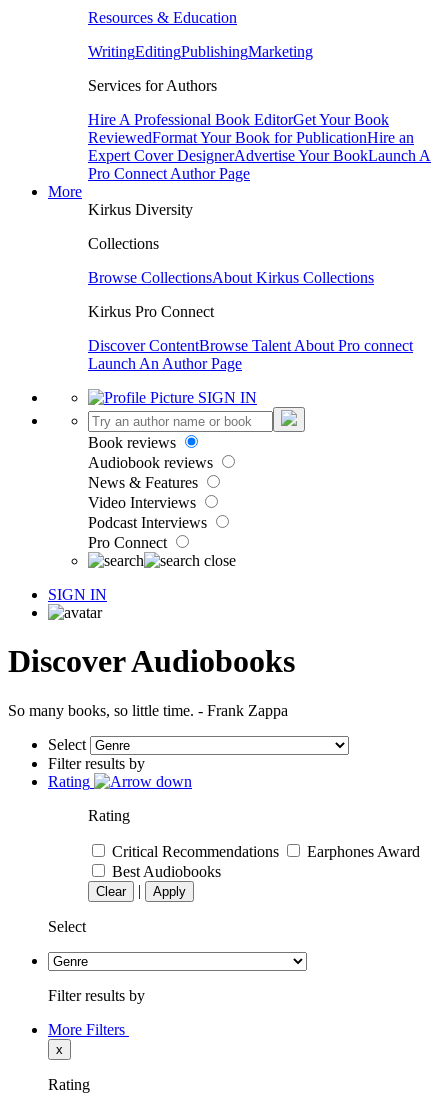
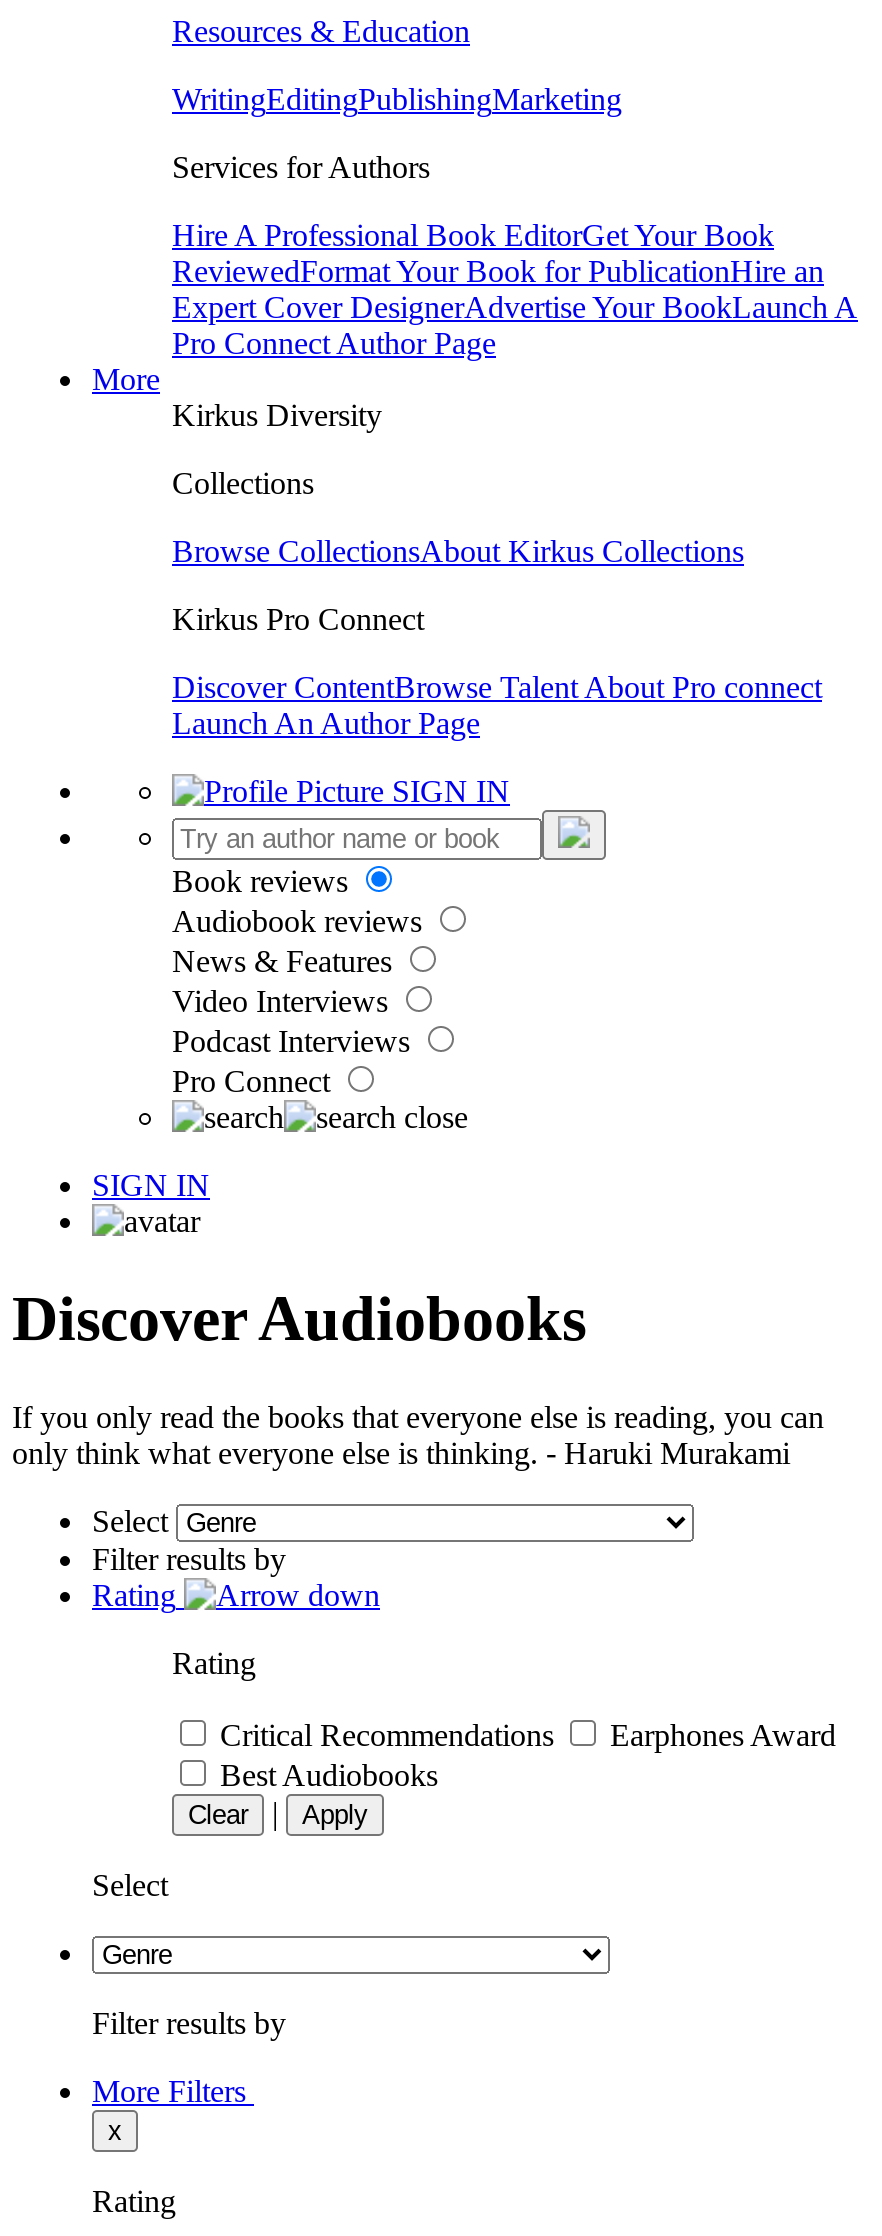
- So many books, so little time. - Frank Zappa
+ If you only read the books that everyone else is reading, you can
+ only think what everyone else is thinking. - Haruki Murakami
